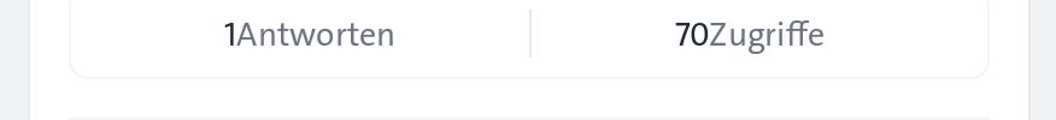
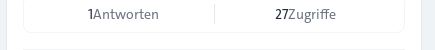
- 70Zugriffe
+ 27Zugriffe
